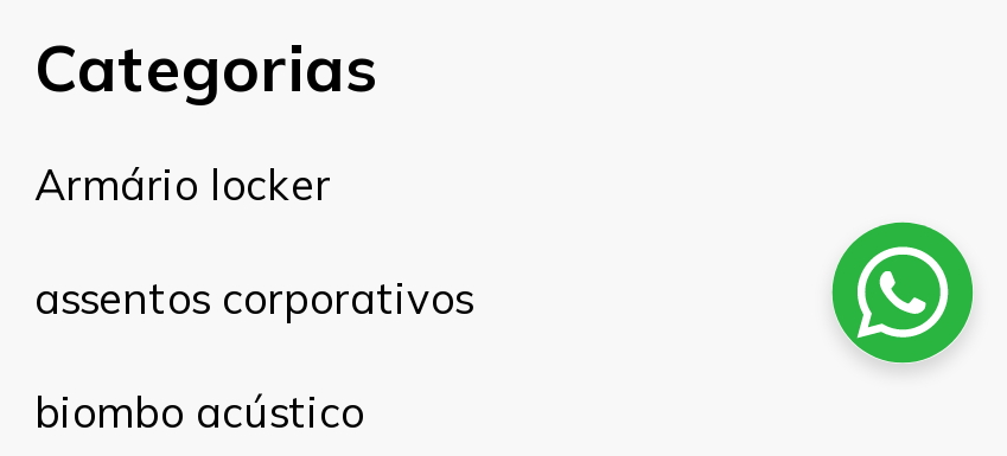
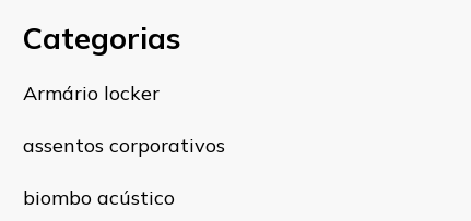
- [image]
